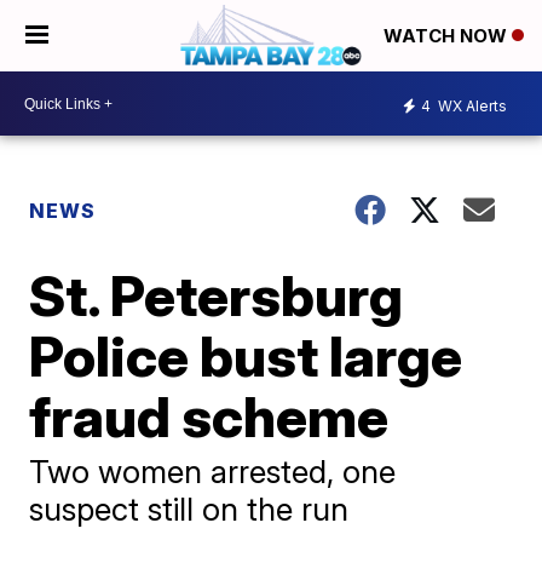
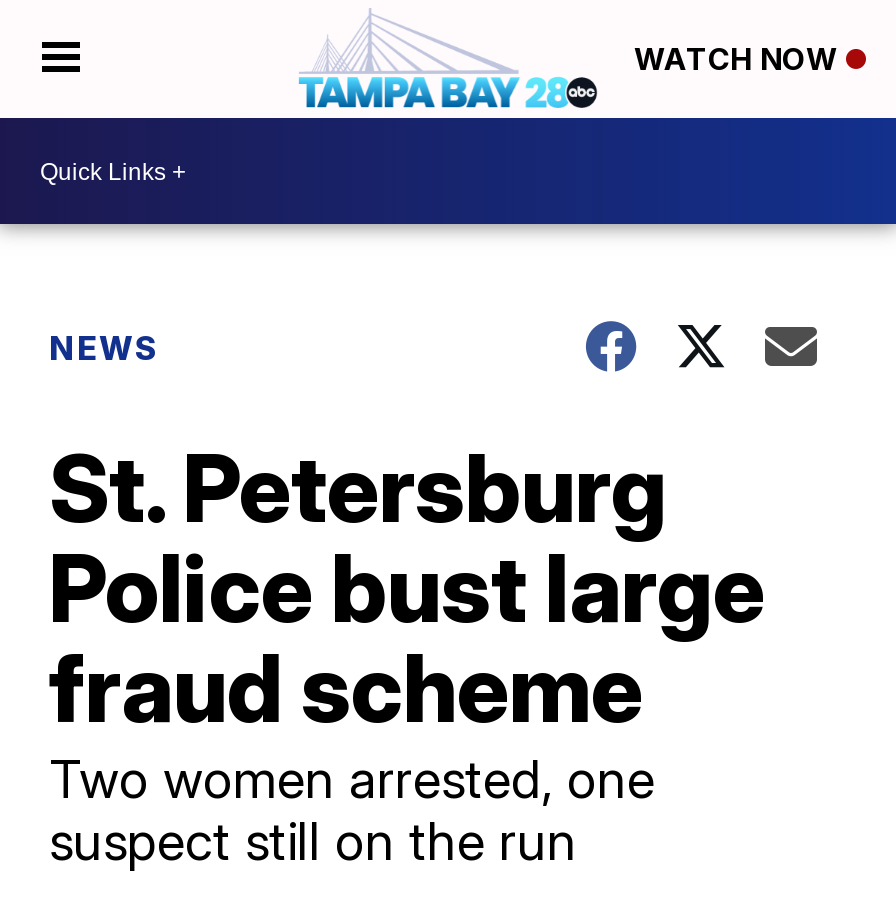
- 4 WX Alerts
